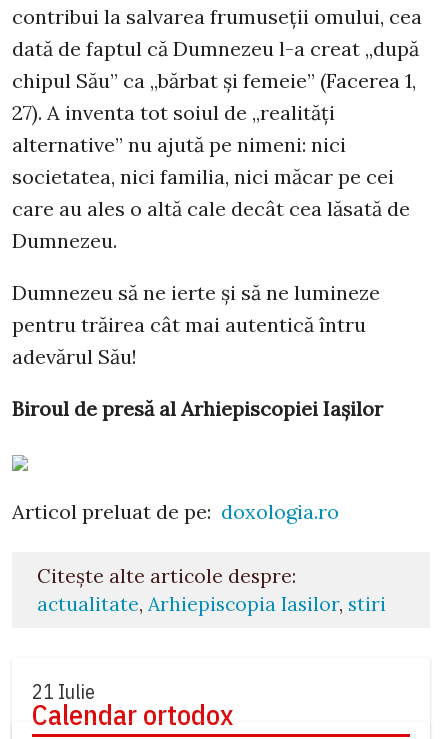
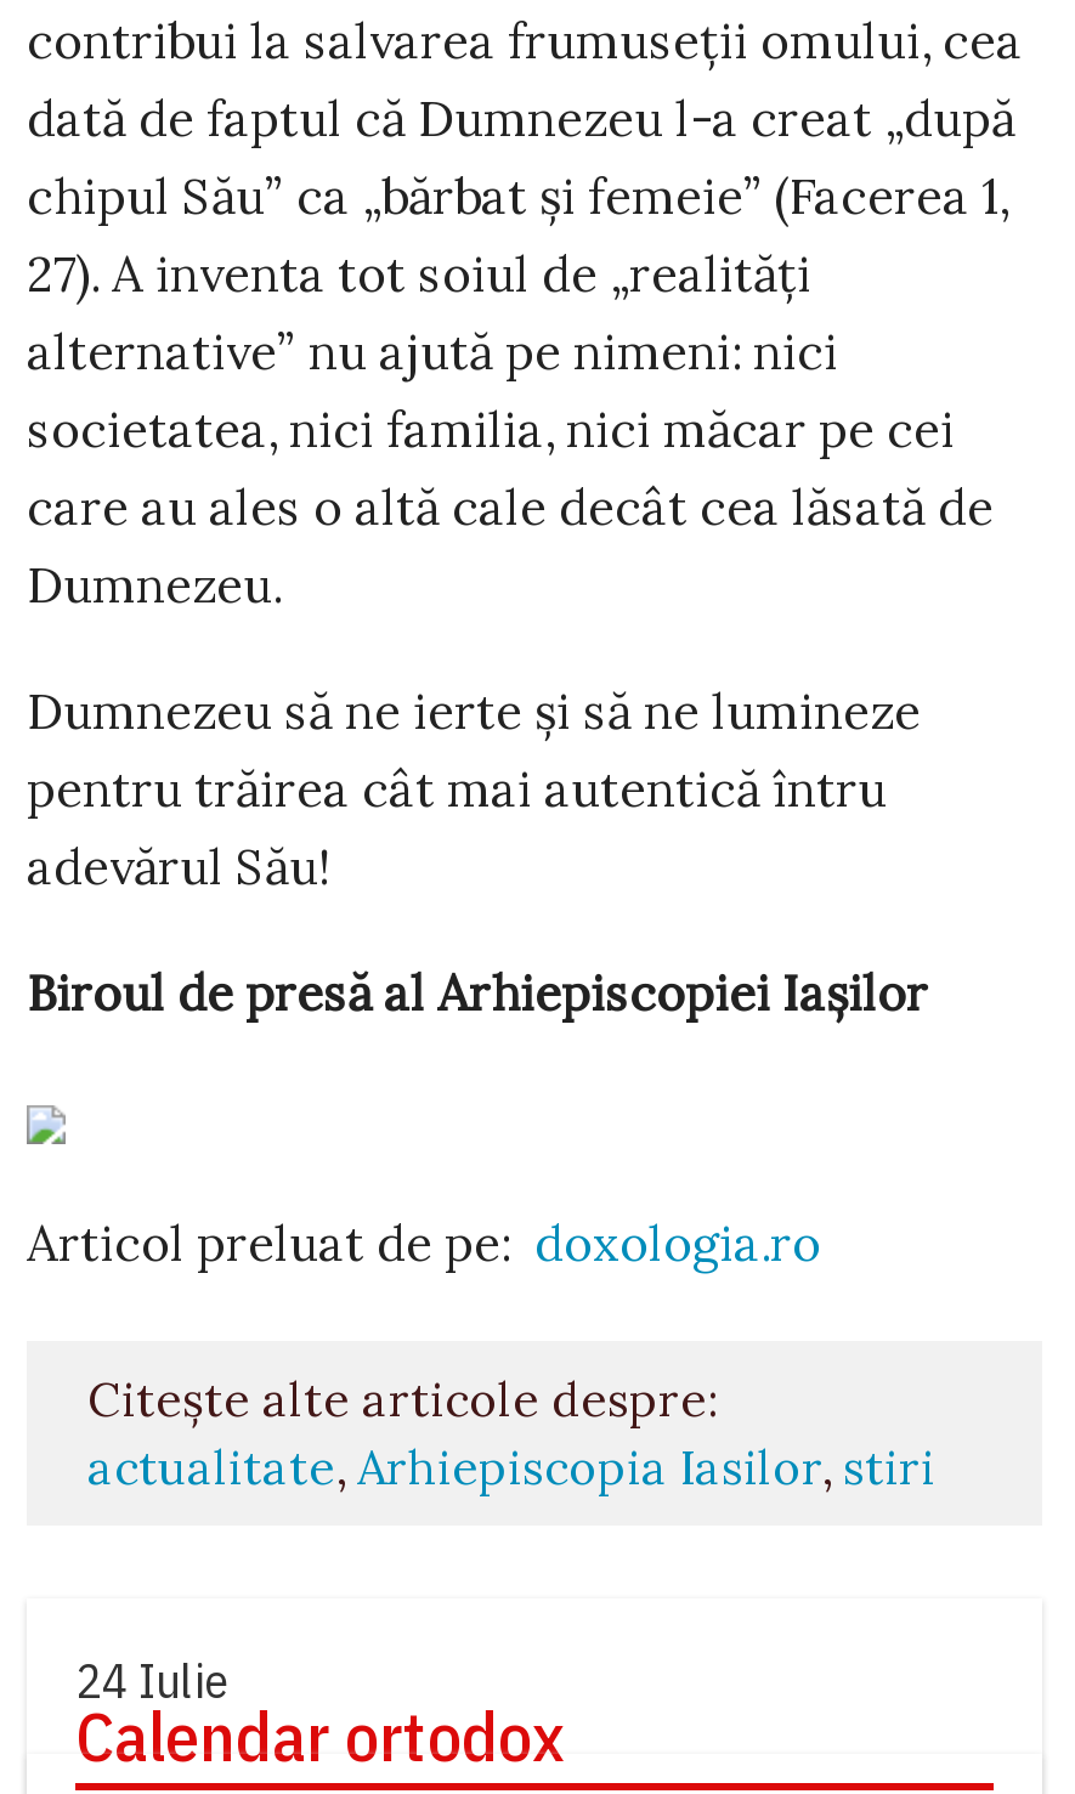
- 21 Iulie
+ 24 Iulie
